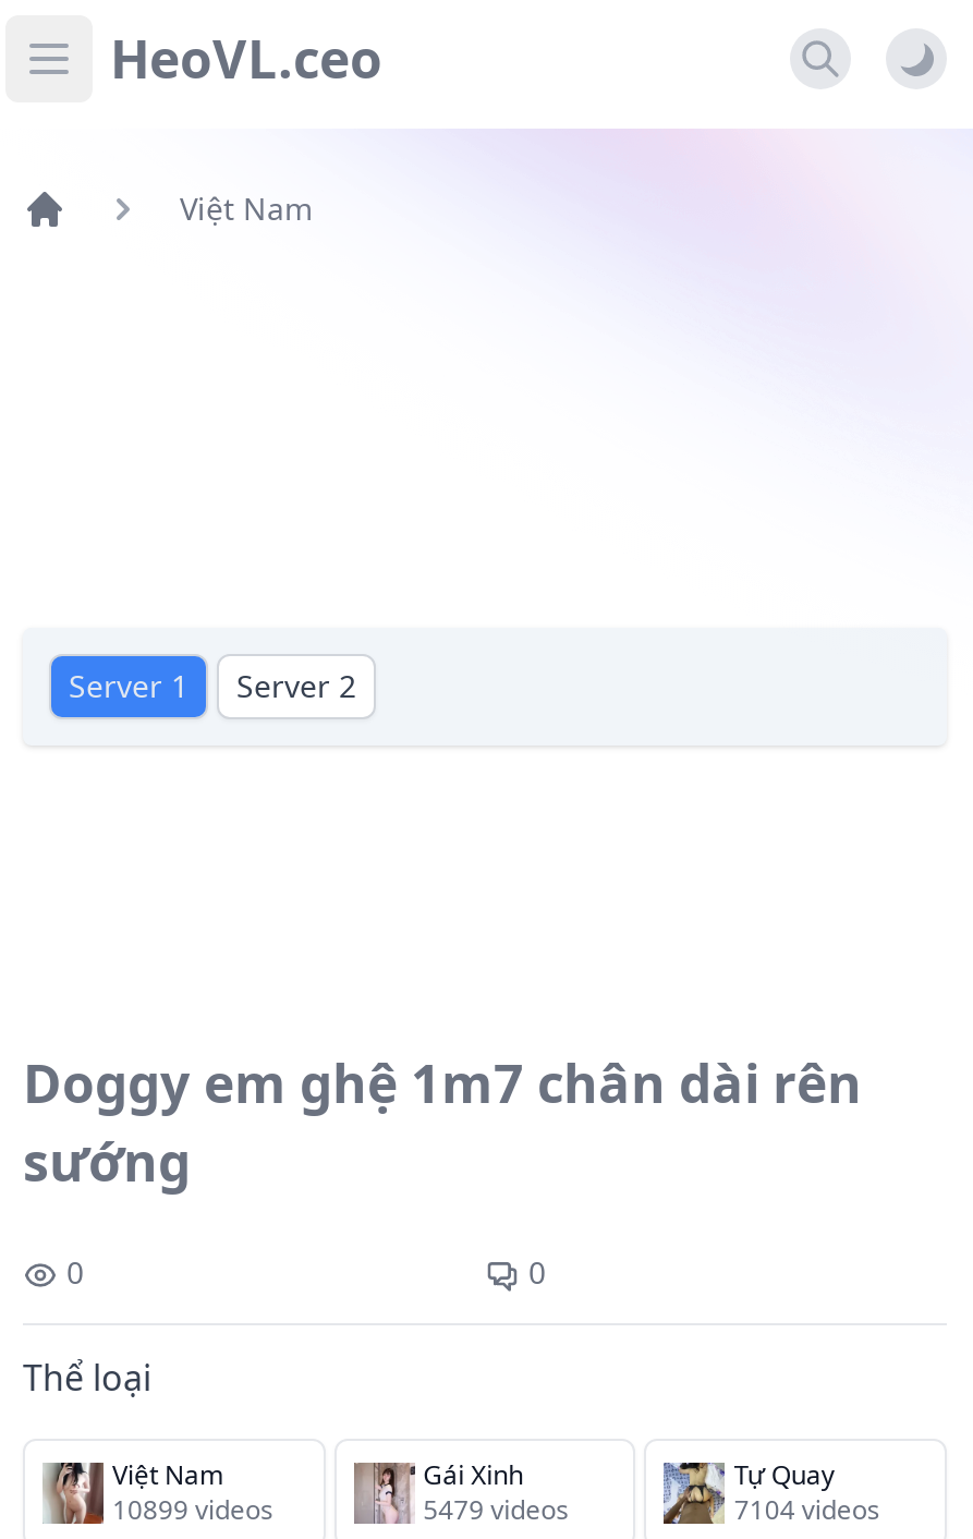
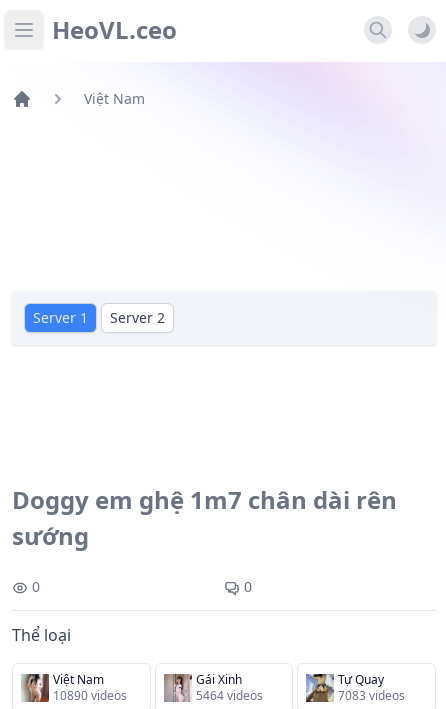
- 10899 videos
+ 10890 videos

- 5479 videos
+ 5464 videos

- 7104 videos
+ 7083 videos
